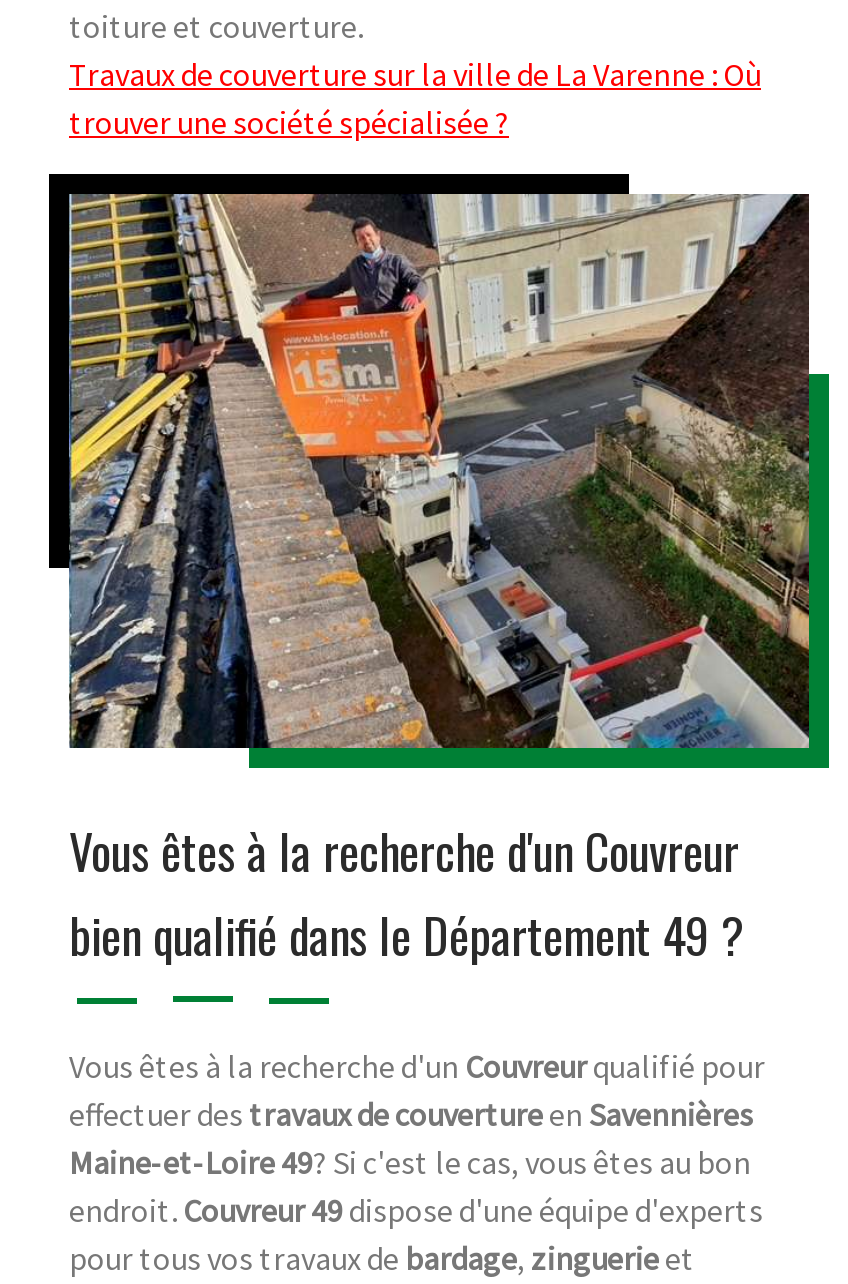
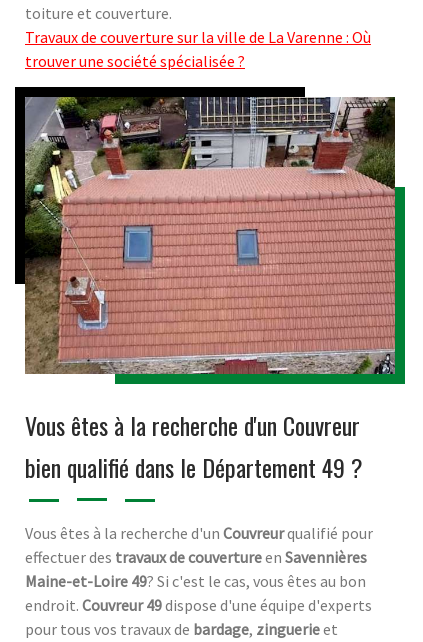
- [image]
+ [image]
